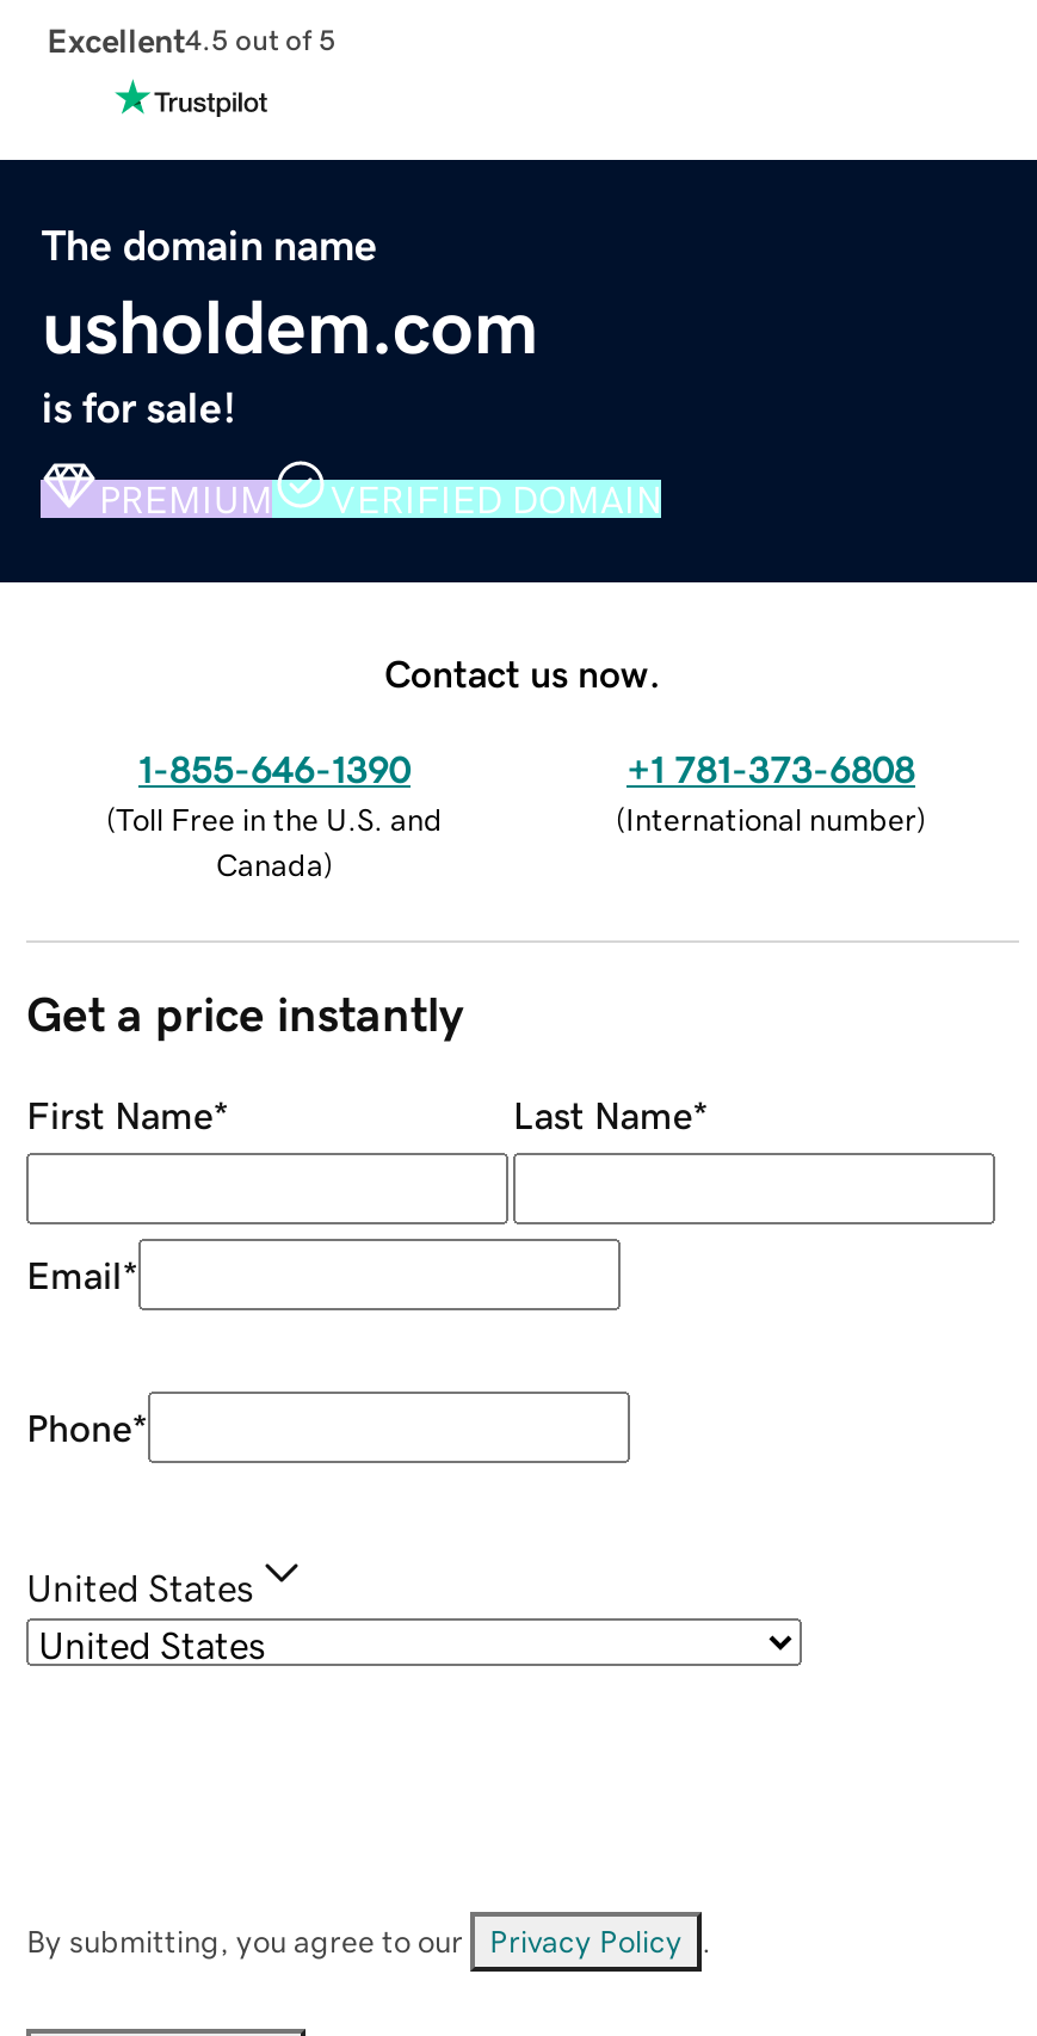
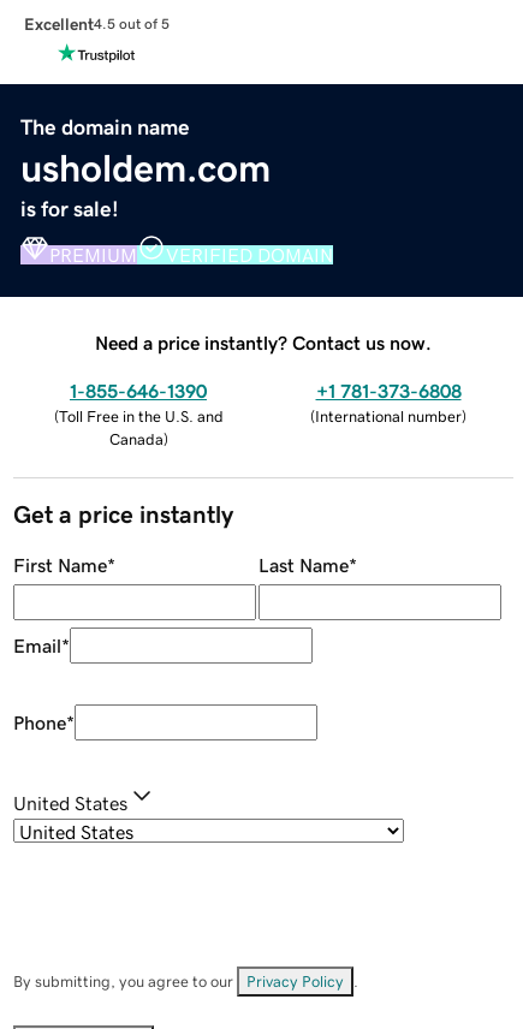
- Contact us now.
+ Need a price instantly? Contact us now.
